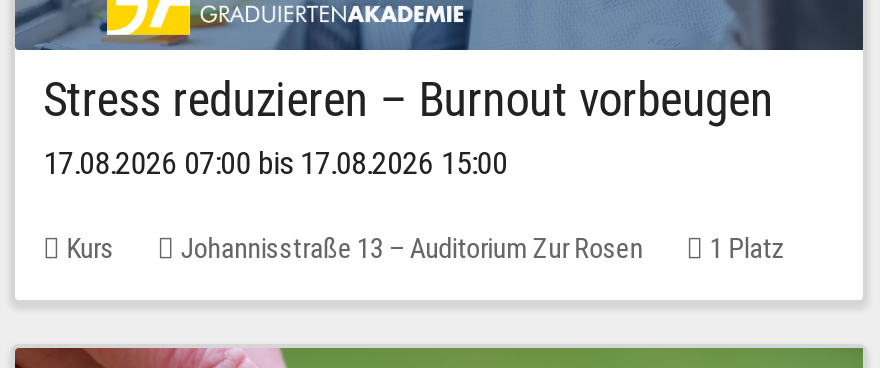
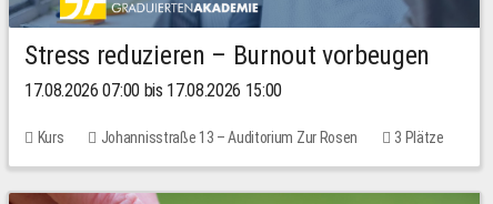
- 1 Platz
+ 3 Plätze
